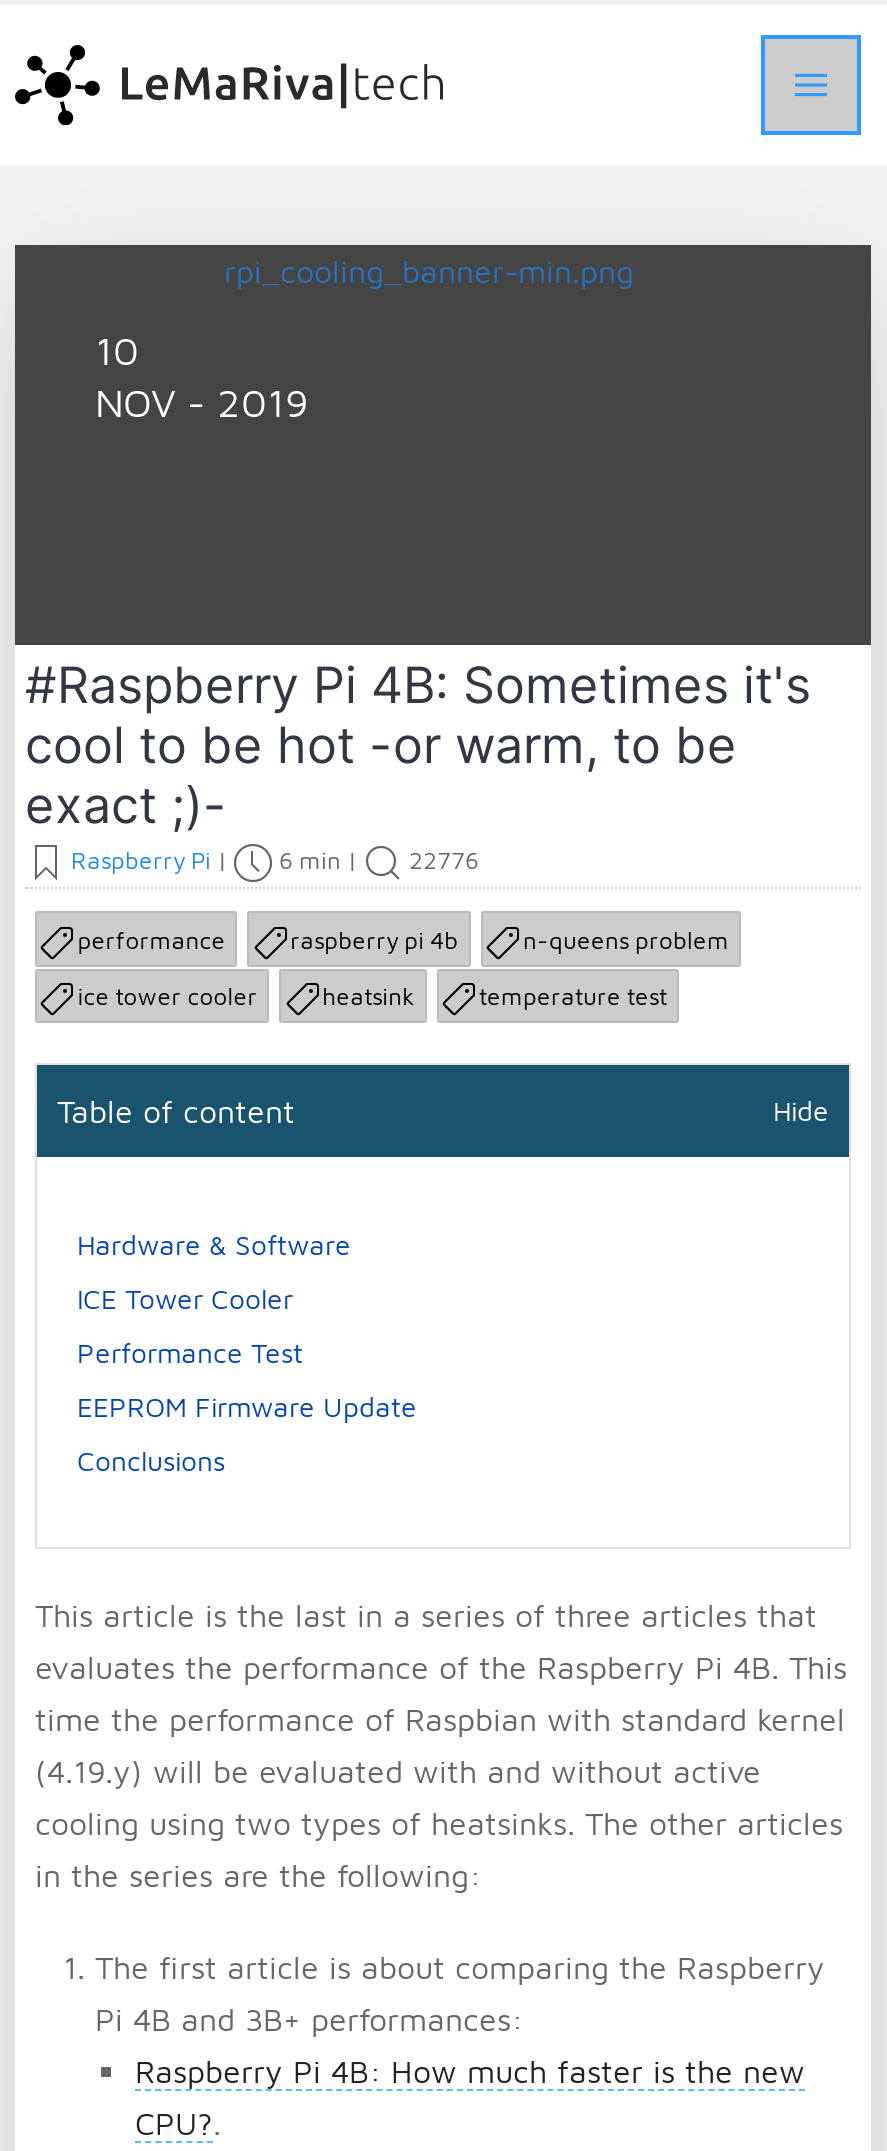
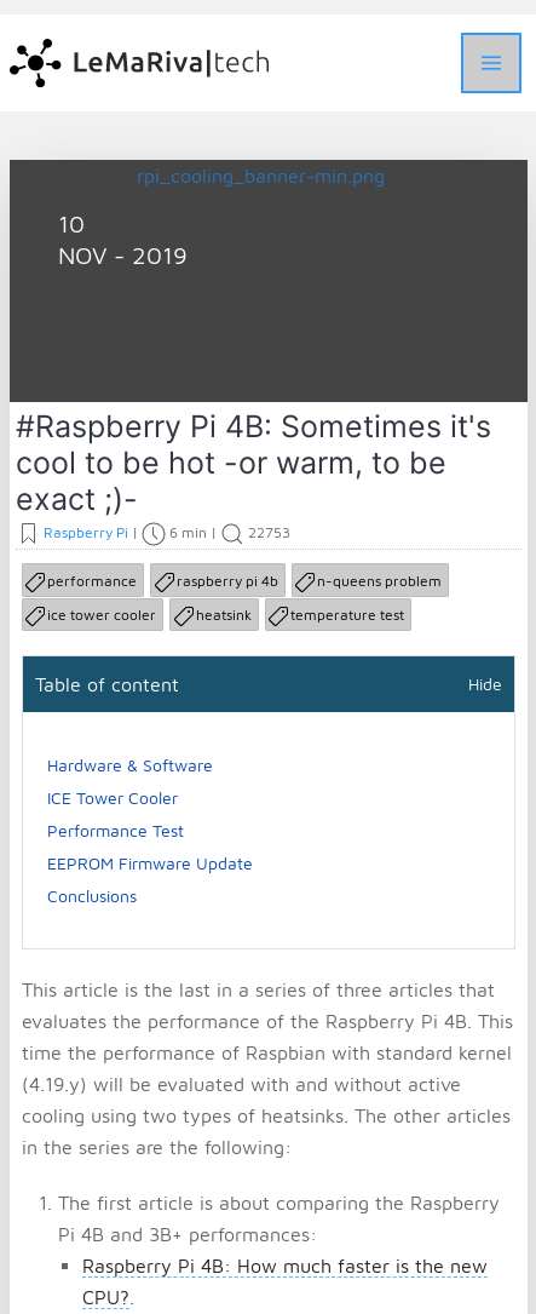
- 22776
+ 22753
